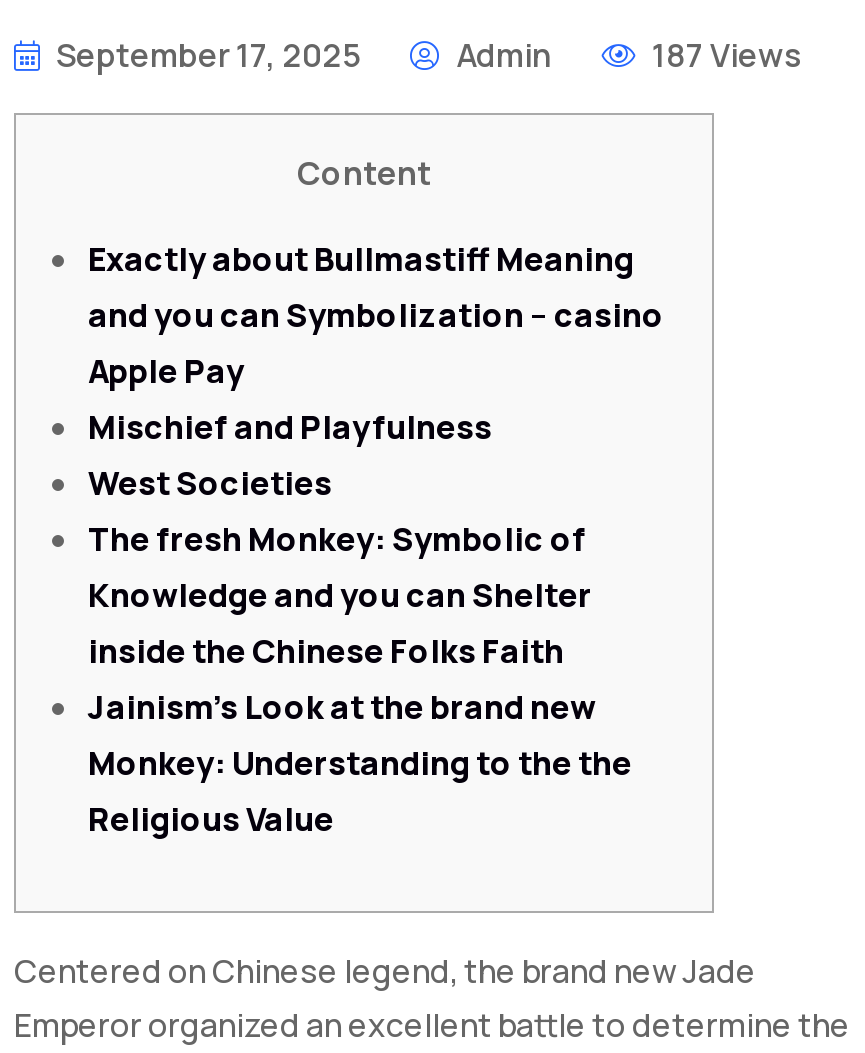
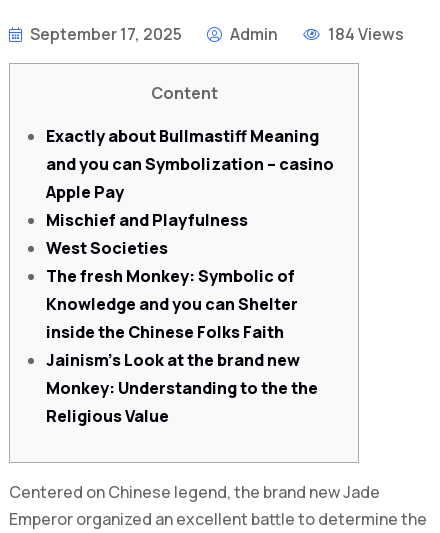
- 187 Views
+ 184 Views
